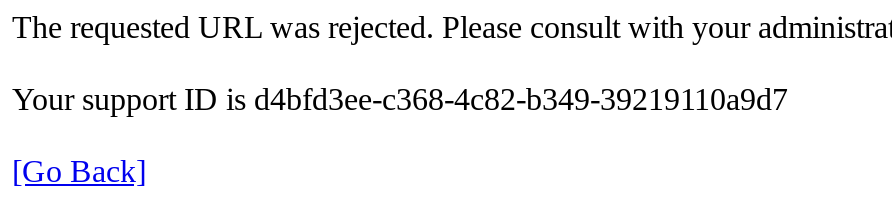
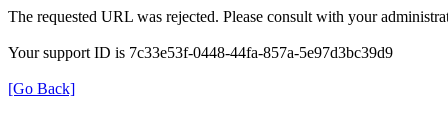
- Your support ID is d4bfd3ee-c368-4c82-b349-39219110a9d7
+ Your support ID is 7c33e53f-0448-44fa-857a-5e97d3bc39d9
